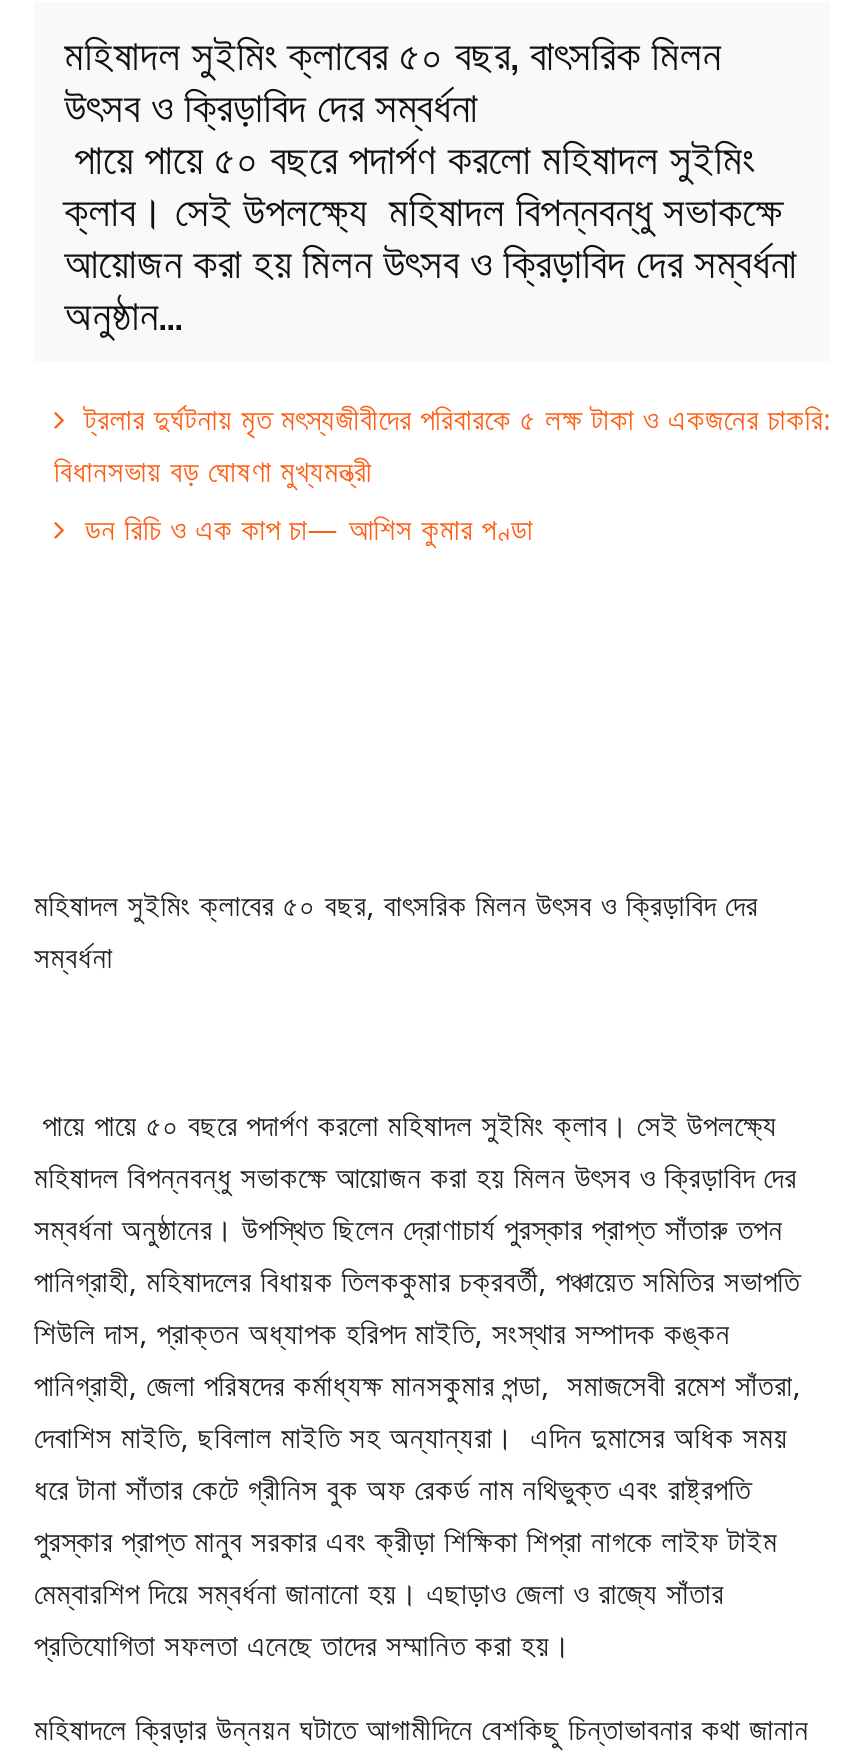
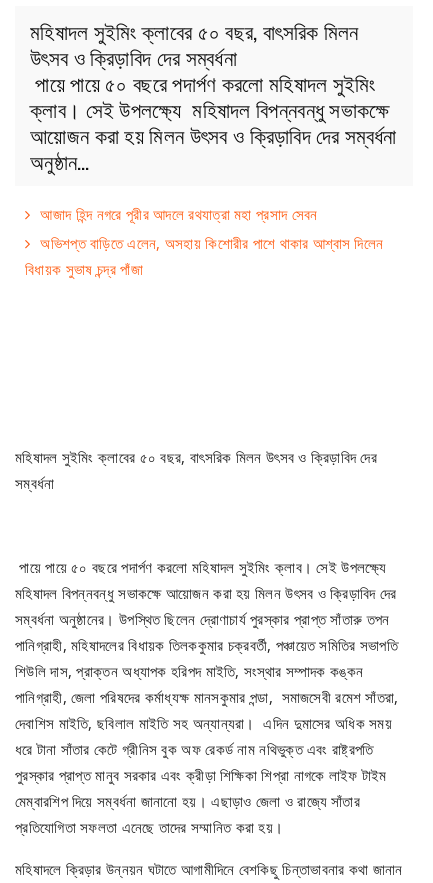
- ট্রলার দুর্ঘটনায় মৃত মৎস্যজীবীদের পরিবারকে ৫ লক্ষ টাকা ও একজনের চাকরি:
- বিধানসভায় বড় ঘোষণা মুখ্যমন্ত্রী
- ডন রিচি ও এক কাপ চা— আশিস কুমার পণ্ডা
+ আজাদ হিন্দ নগরে পূরীর আদলে রথযাত্রা মহা প্রসাদ সেবন
+ অভিশপ্ত বাড়িতে এলেন, অসহায় কিশোরীর পাশে থাকার আশ্বাস দিলেন
+ বিধায়ক সুভাষ চন্দ্র পাঁজা
